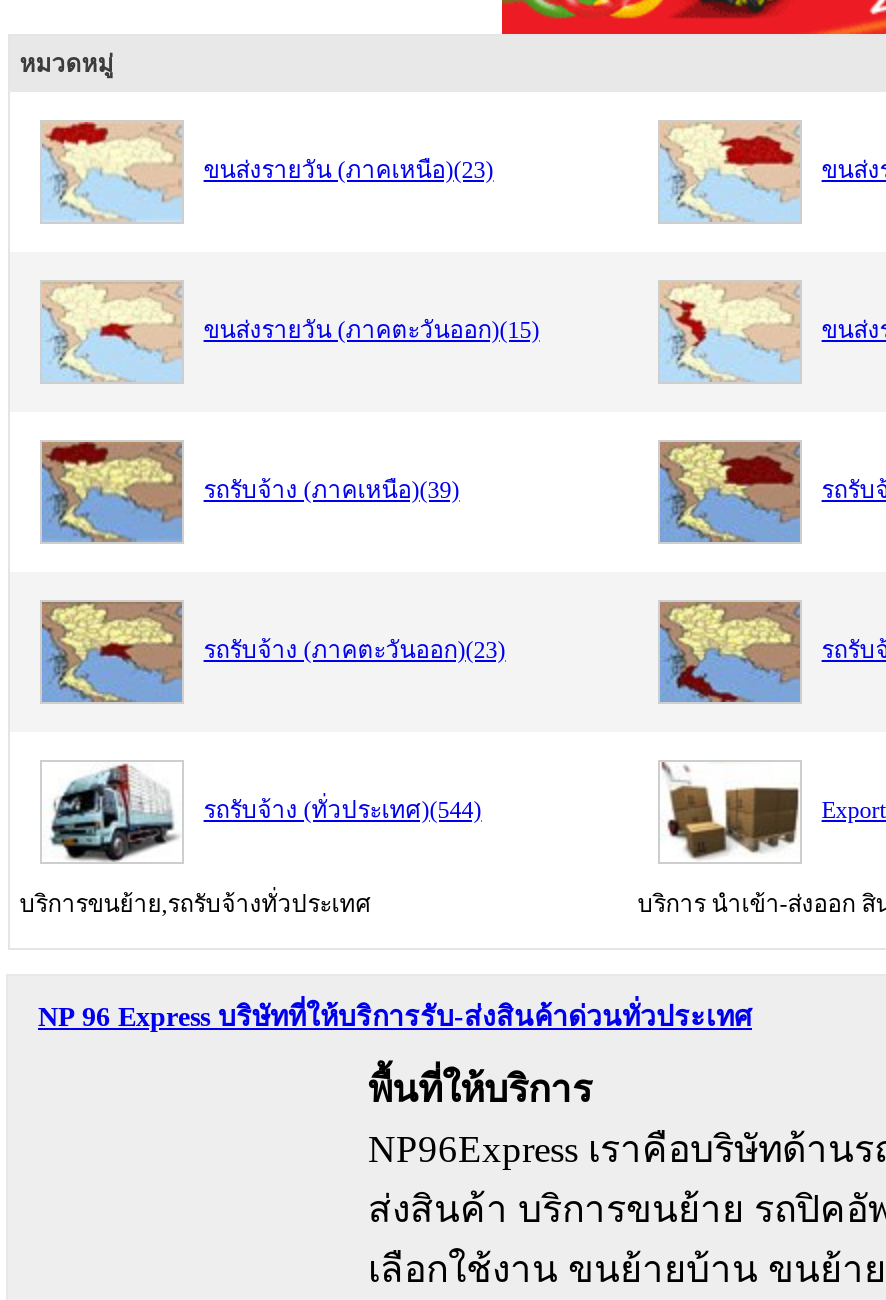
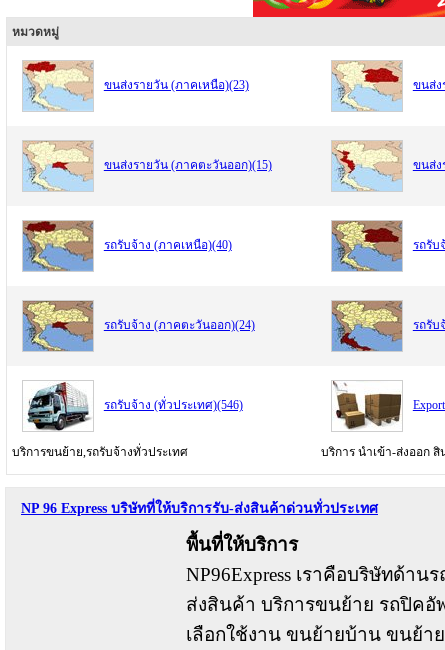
- รถรับจ้าง (ภาคเหนือ)(39)
+ รถรับจ้าง (ภาคเหนือ)(40)

- รถรับจ้าง (ภาคตะวันออก)(23)
+ รถรับจ้าง (ภาคตะวันออก)(24)

- รถรับจ้าง (ทั่วประเทศ)(544)
+ รถรับจ้าง (ทั่วประเทศ)(546)
